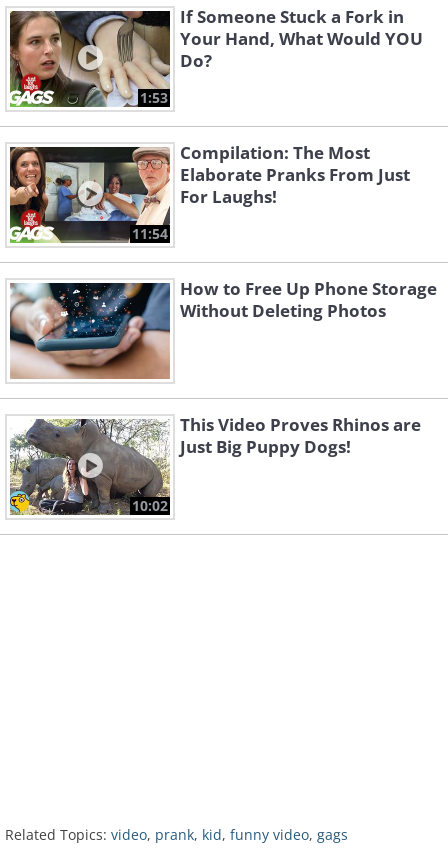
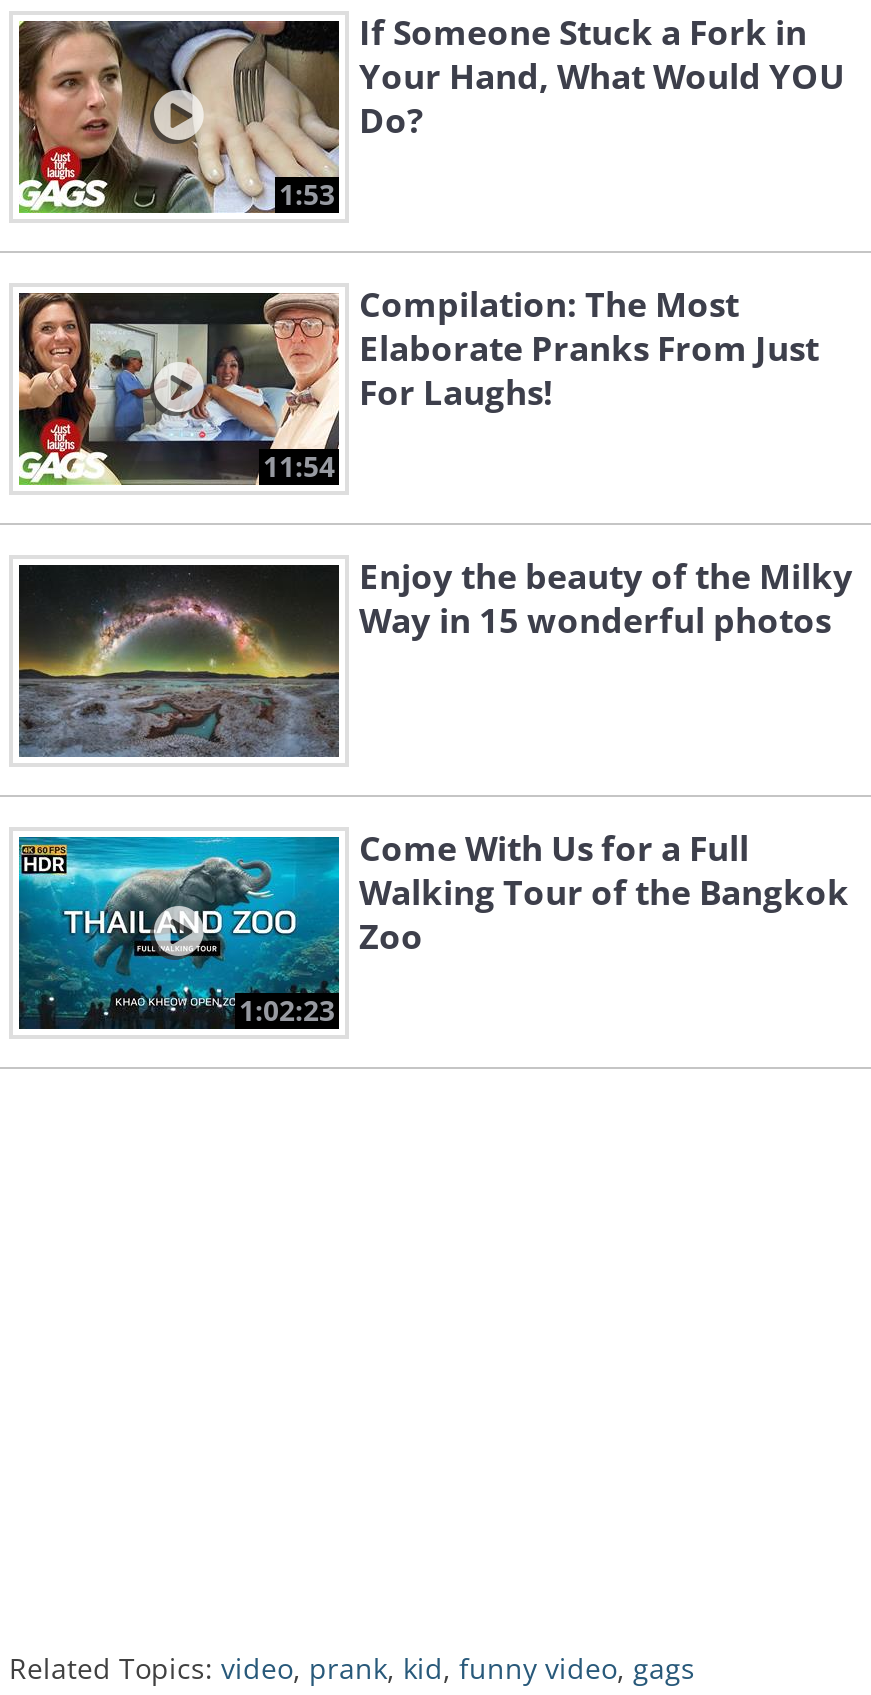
- [image]
- How to Free Up Phone Storage
- Without Deleting Photos
+ [image]
+ Enjoy the beauty of the Milky
+ Way in 15 wonderful photos

- [image]
- 10:02
+ [image]
+ 1:02:23

- This Video Proves Rhinos are
- Just Big Puppy Dogs!
+ Come With Us for a Full
+ Walking Tour of the Bangkok
+ Zoo
